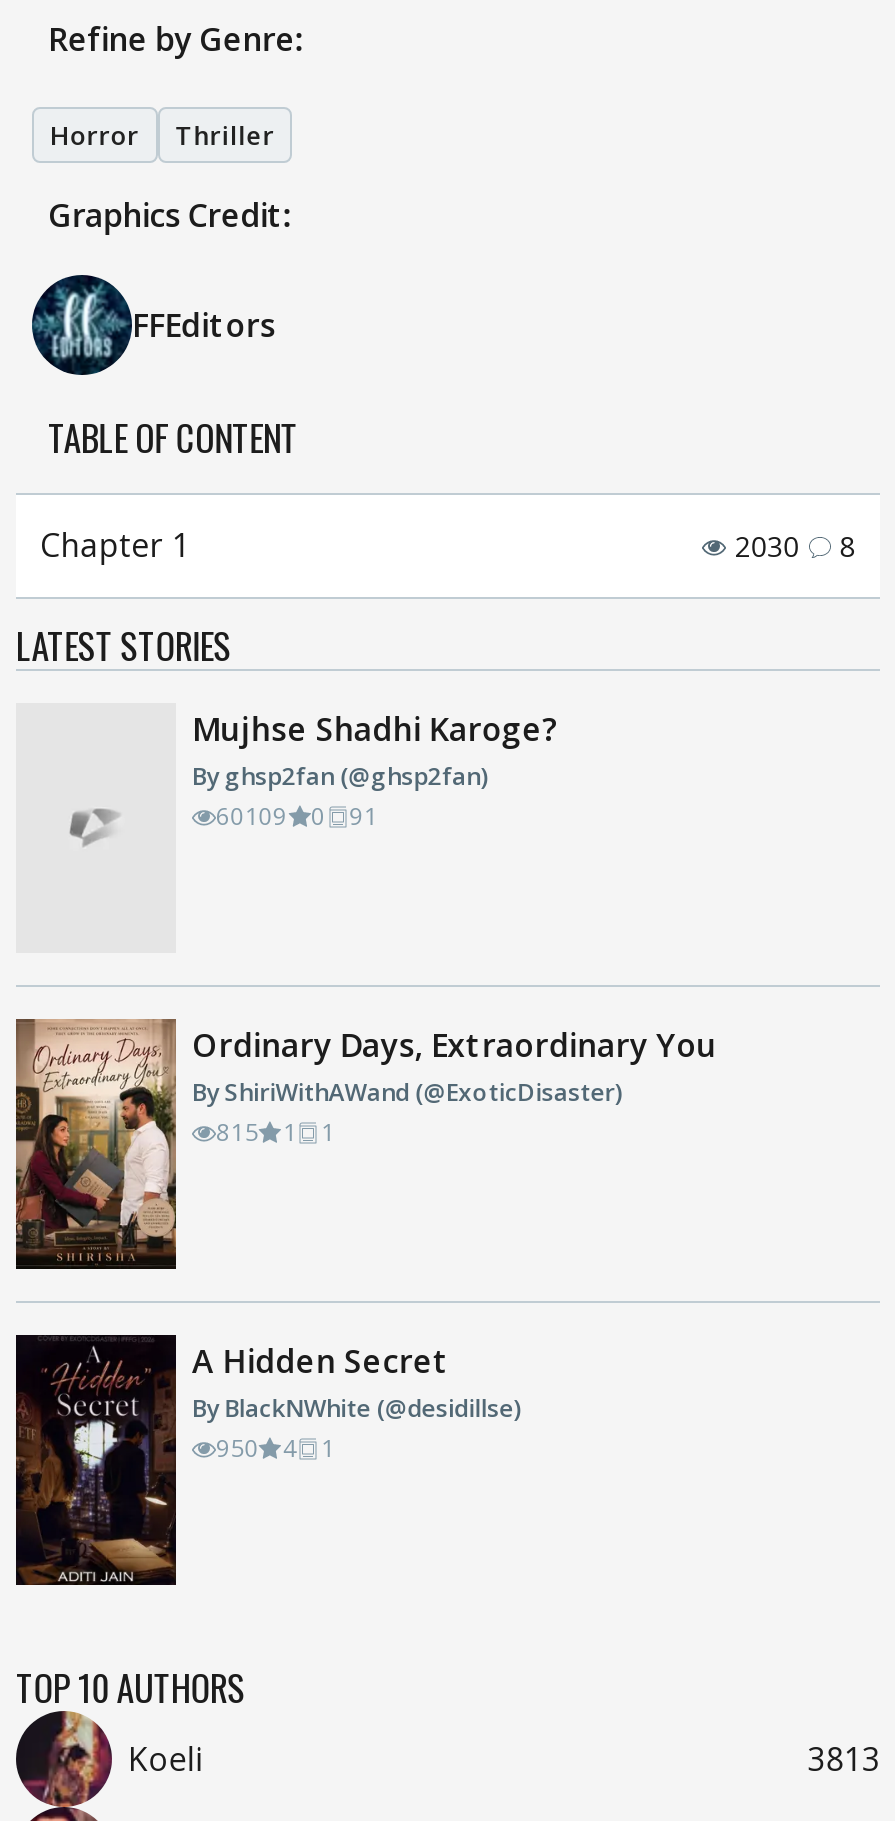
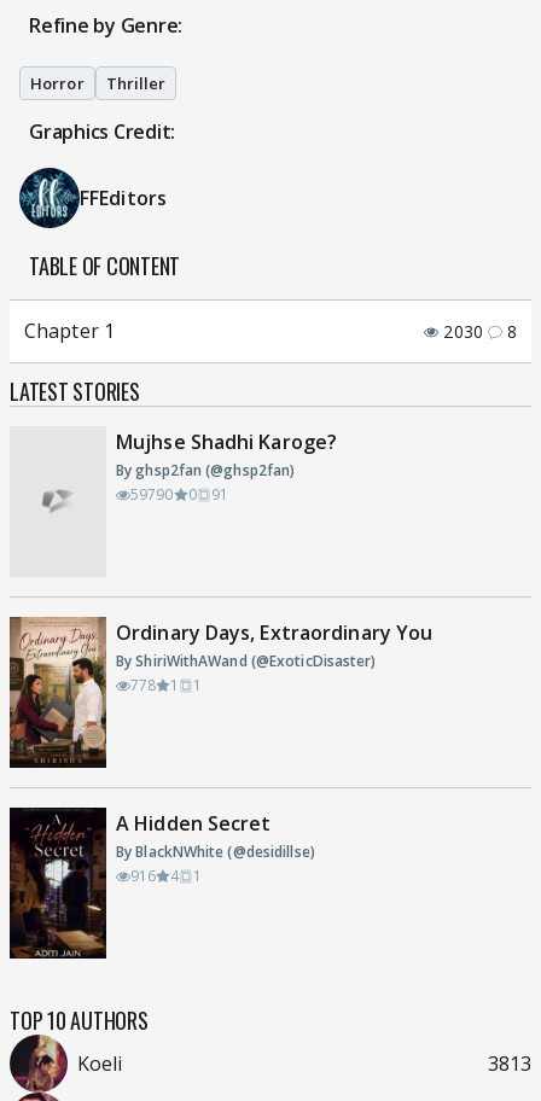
- 60109 0 91
+ 59790 0 91

- 815 1 1
+ 778 1 1

- 950 4 1
+ 916 4 1
